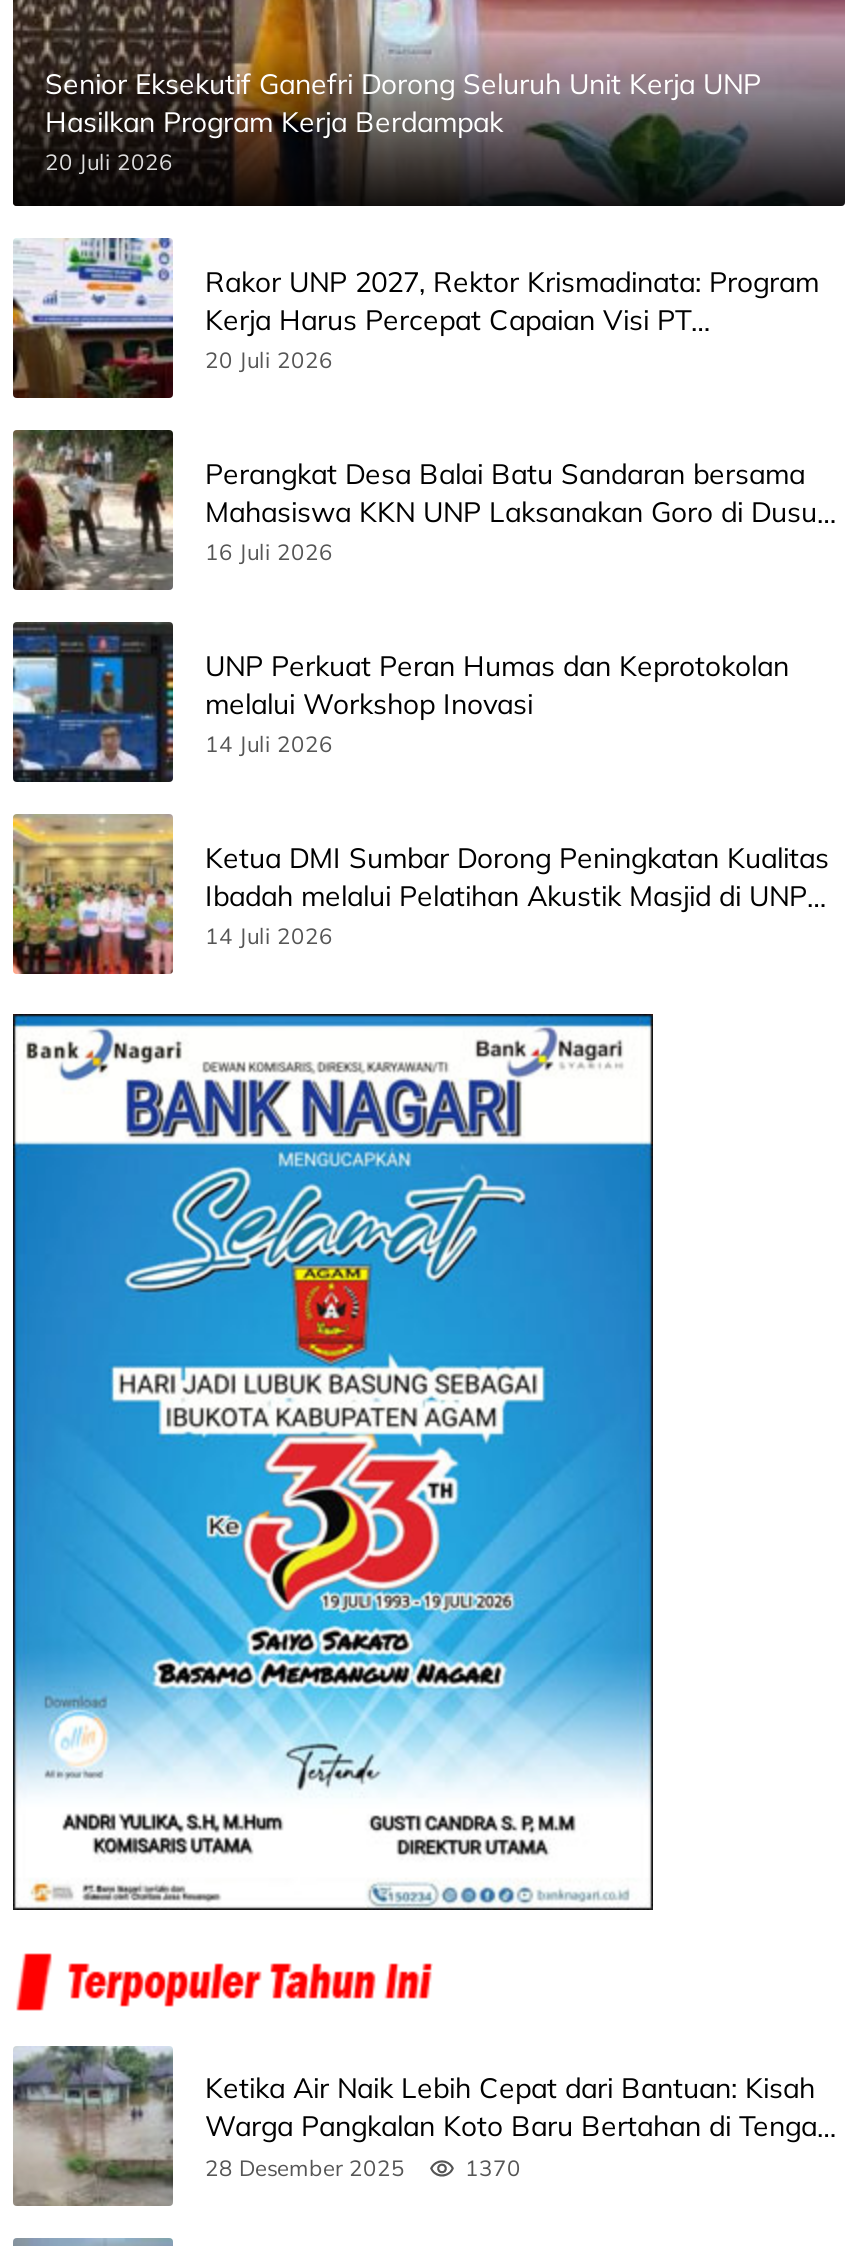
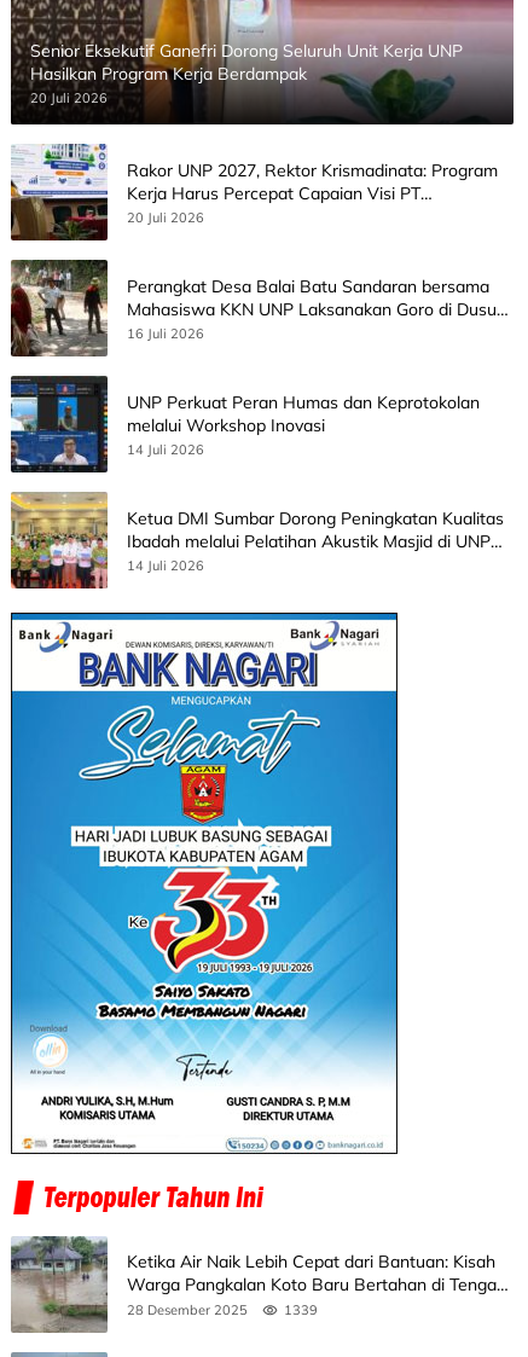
- 1370
+ 1339
